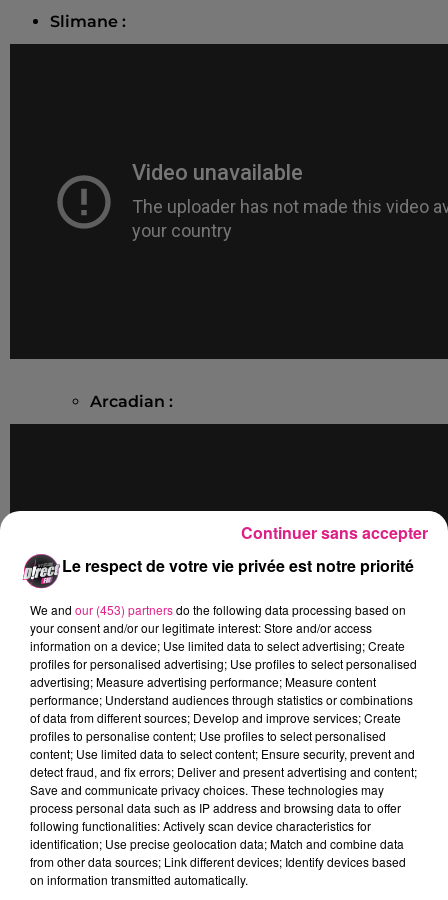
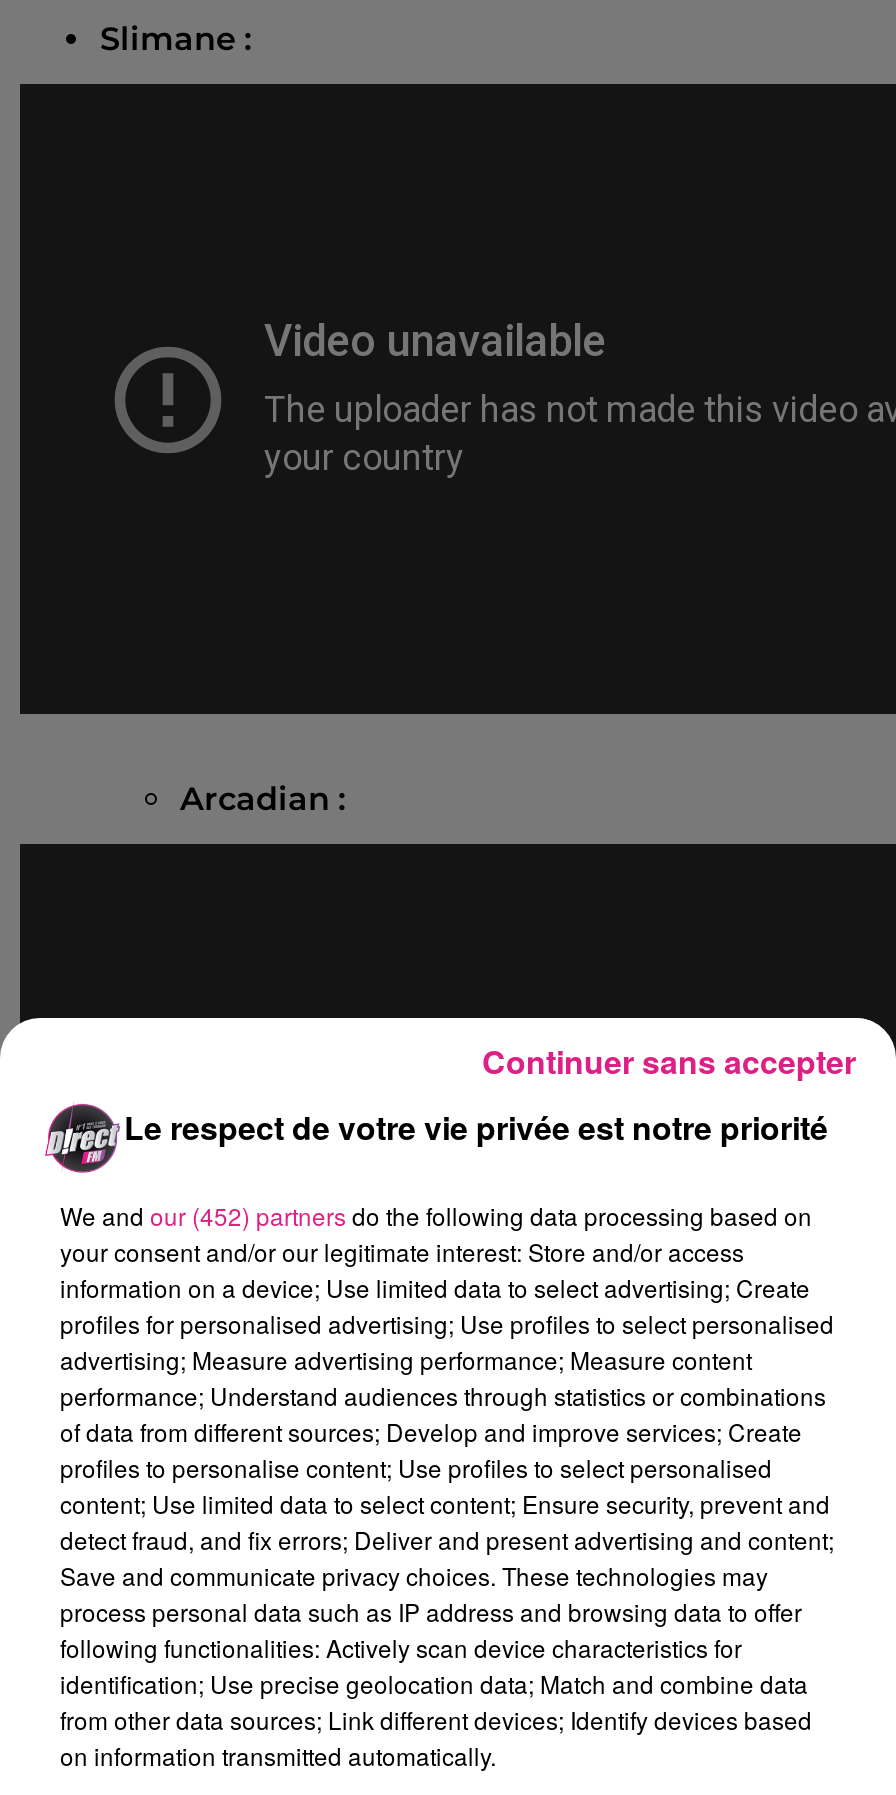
- We and our (453) partners do the following data processing based on
+ We and our (452) partners do the following data processing based on
